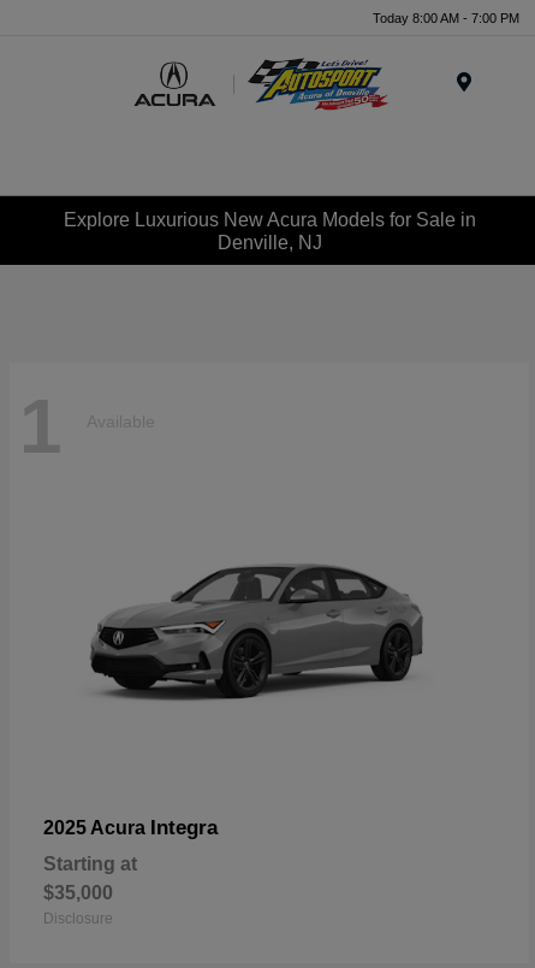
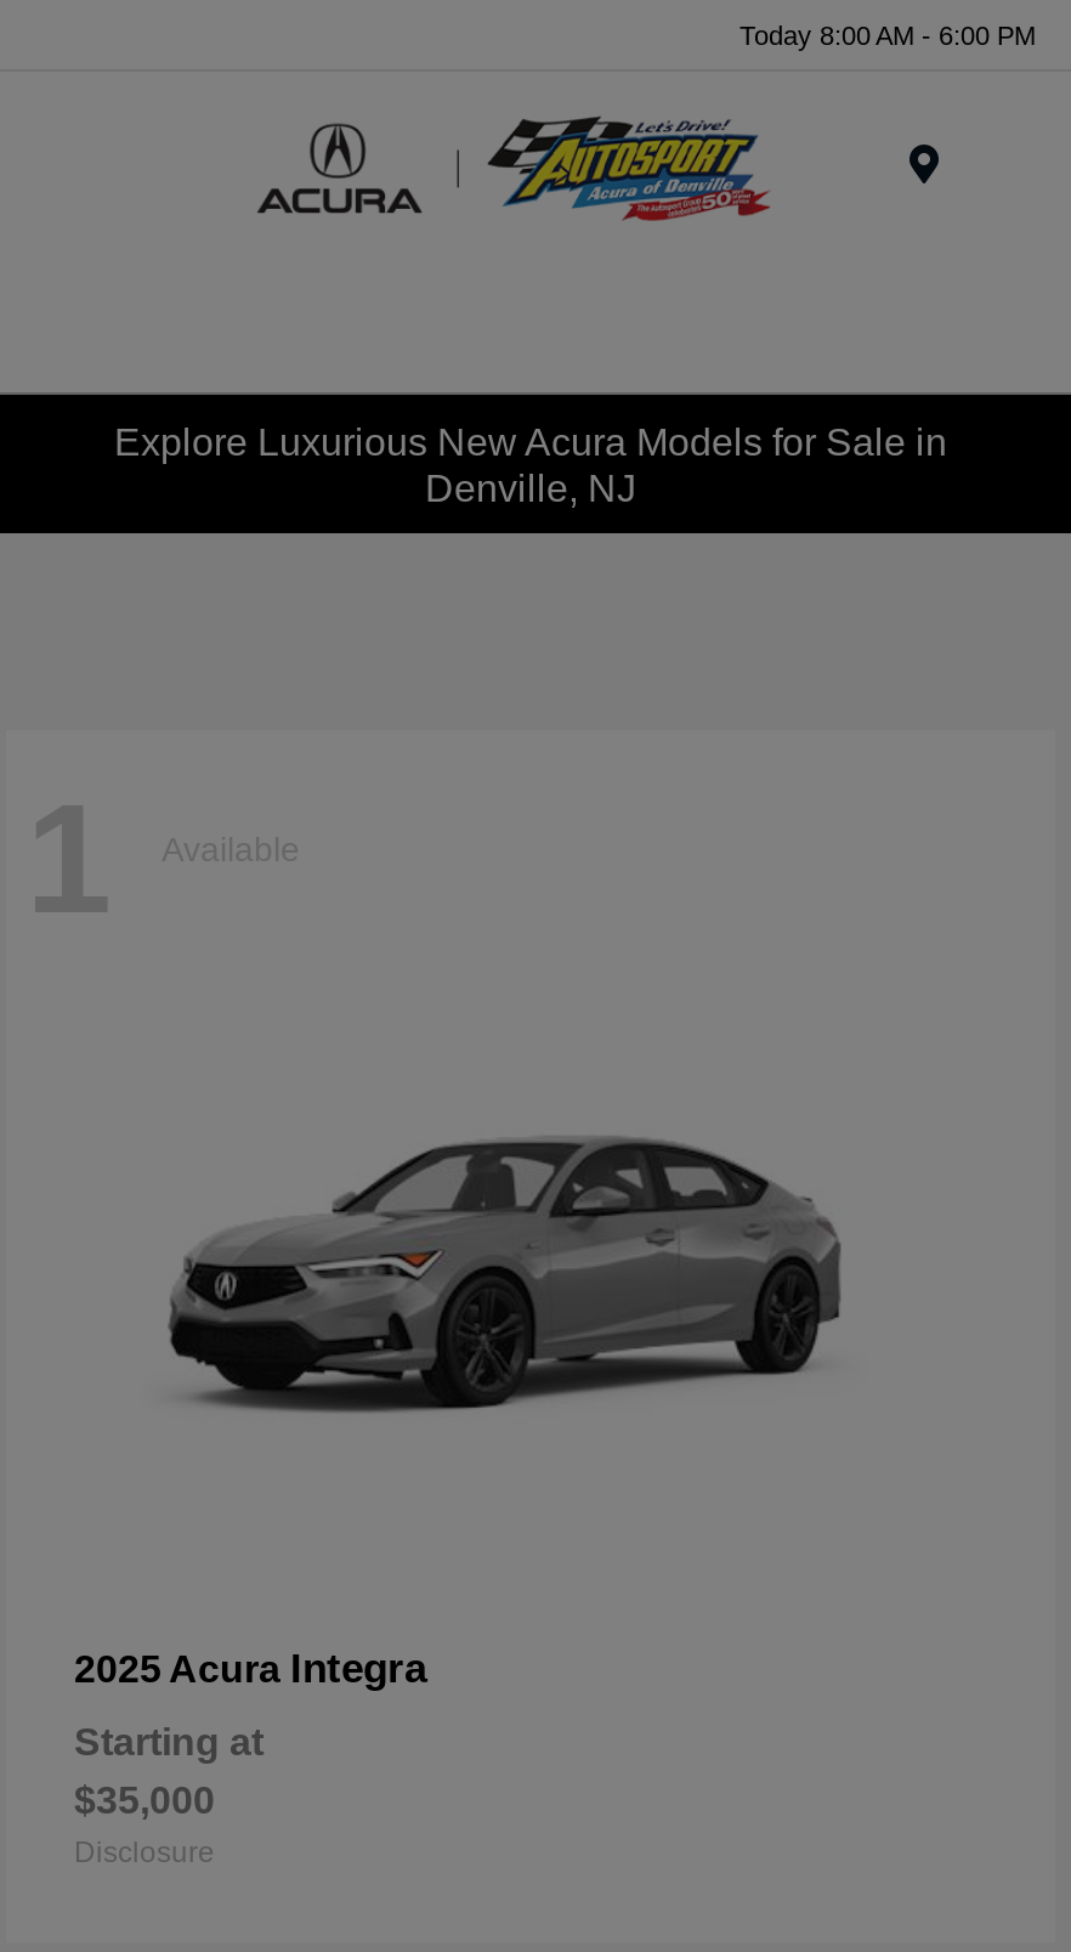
- Today 8:00 AM - 7:00 PM
+ Today 8:00 AM - 6:00 PM
